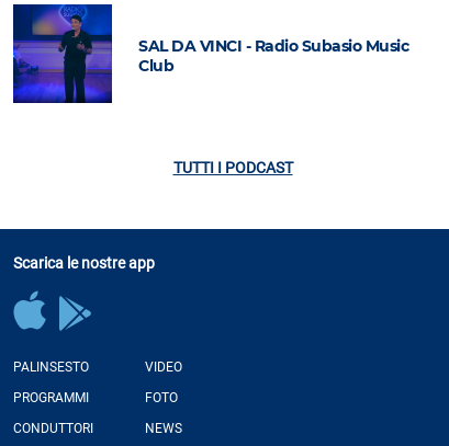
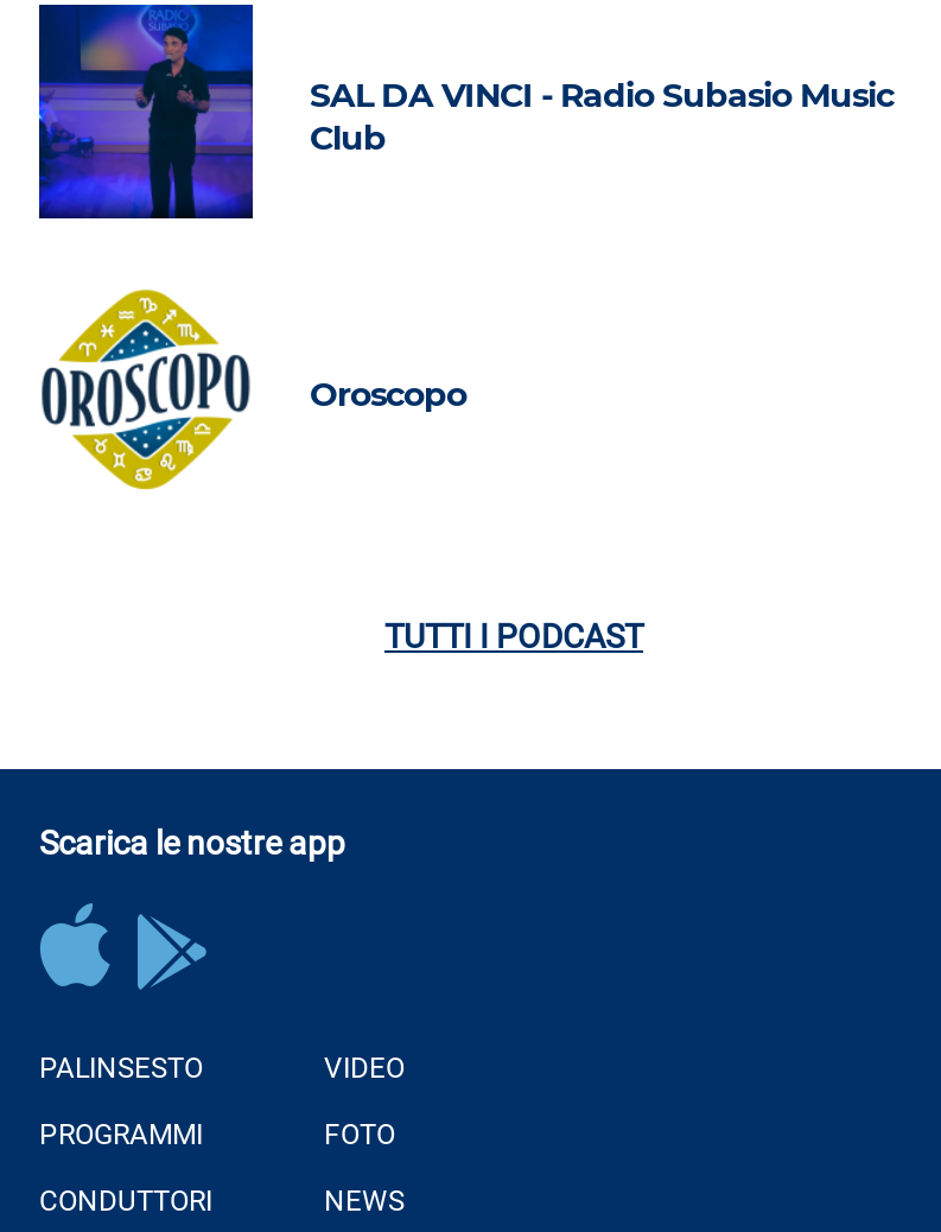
+ [image]
+ Oroscopo
